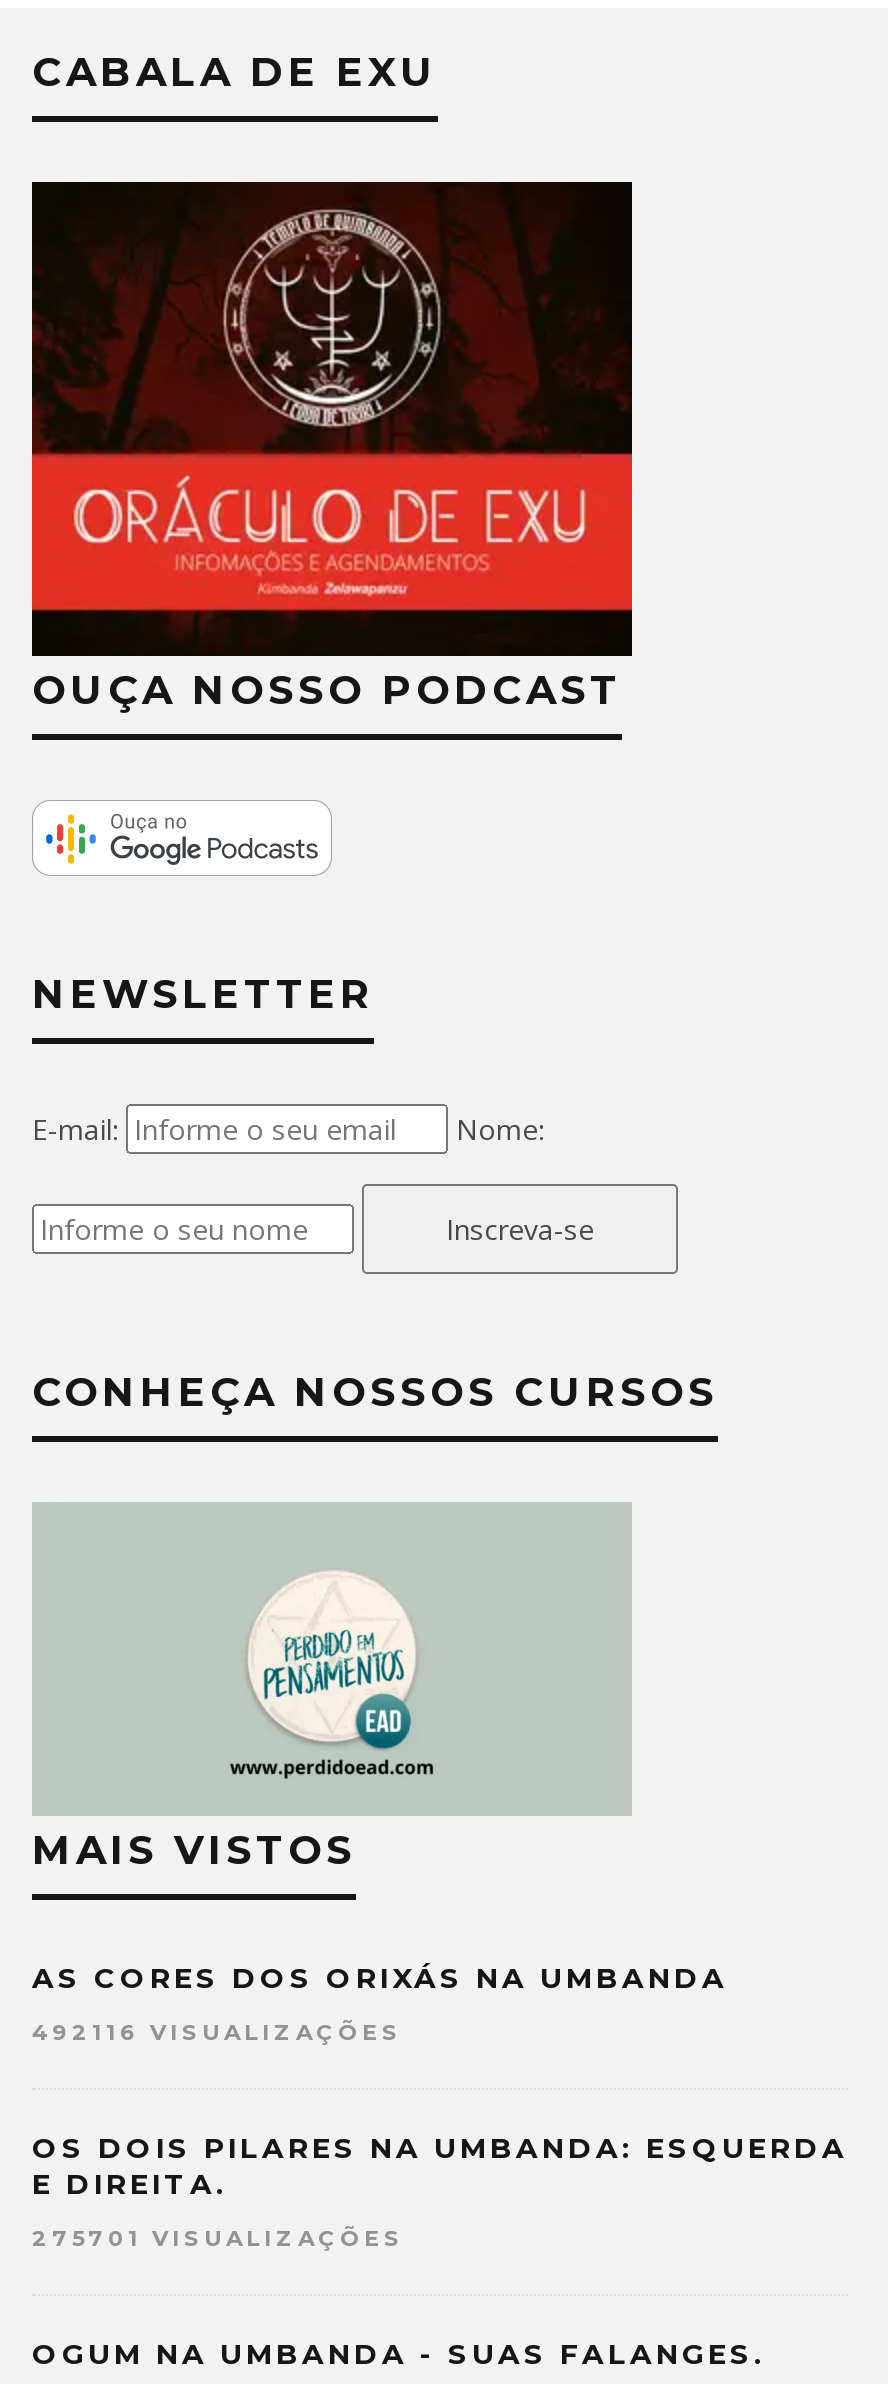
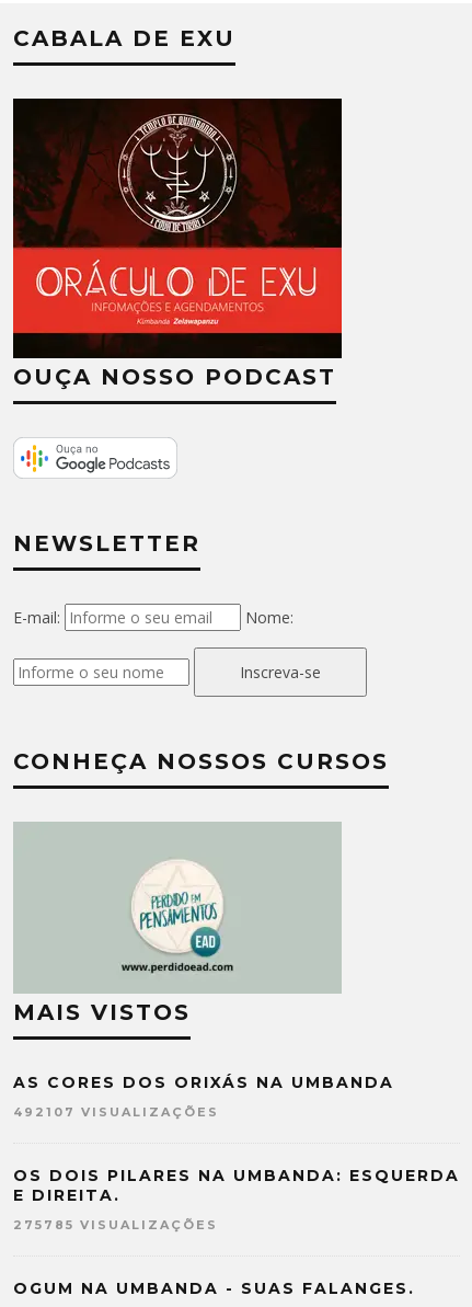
- 492116 VISUALIZAÇÕES
+ 492107 VISUALIZAÇÕES

- 275701 VISUALIZAÇÕES
+ 275785 VISUALIZAÇÕES
